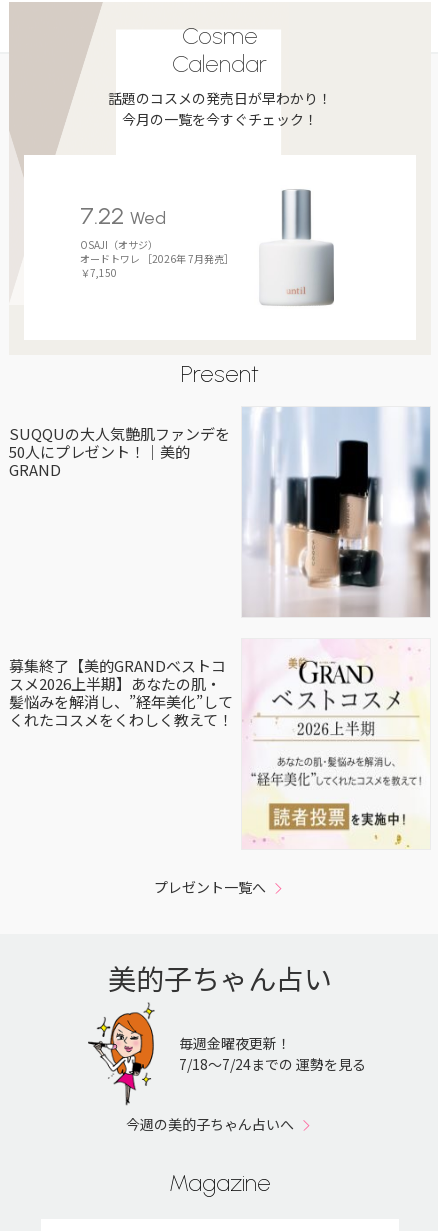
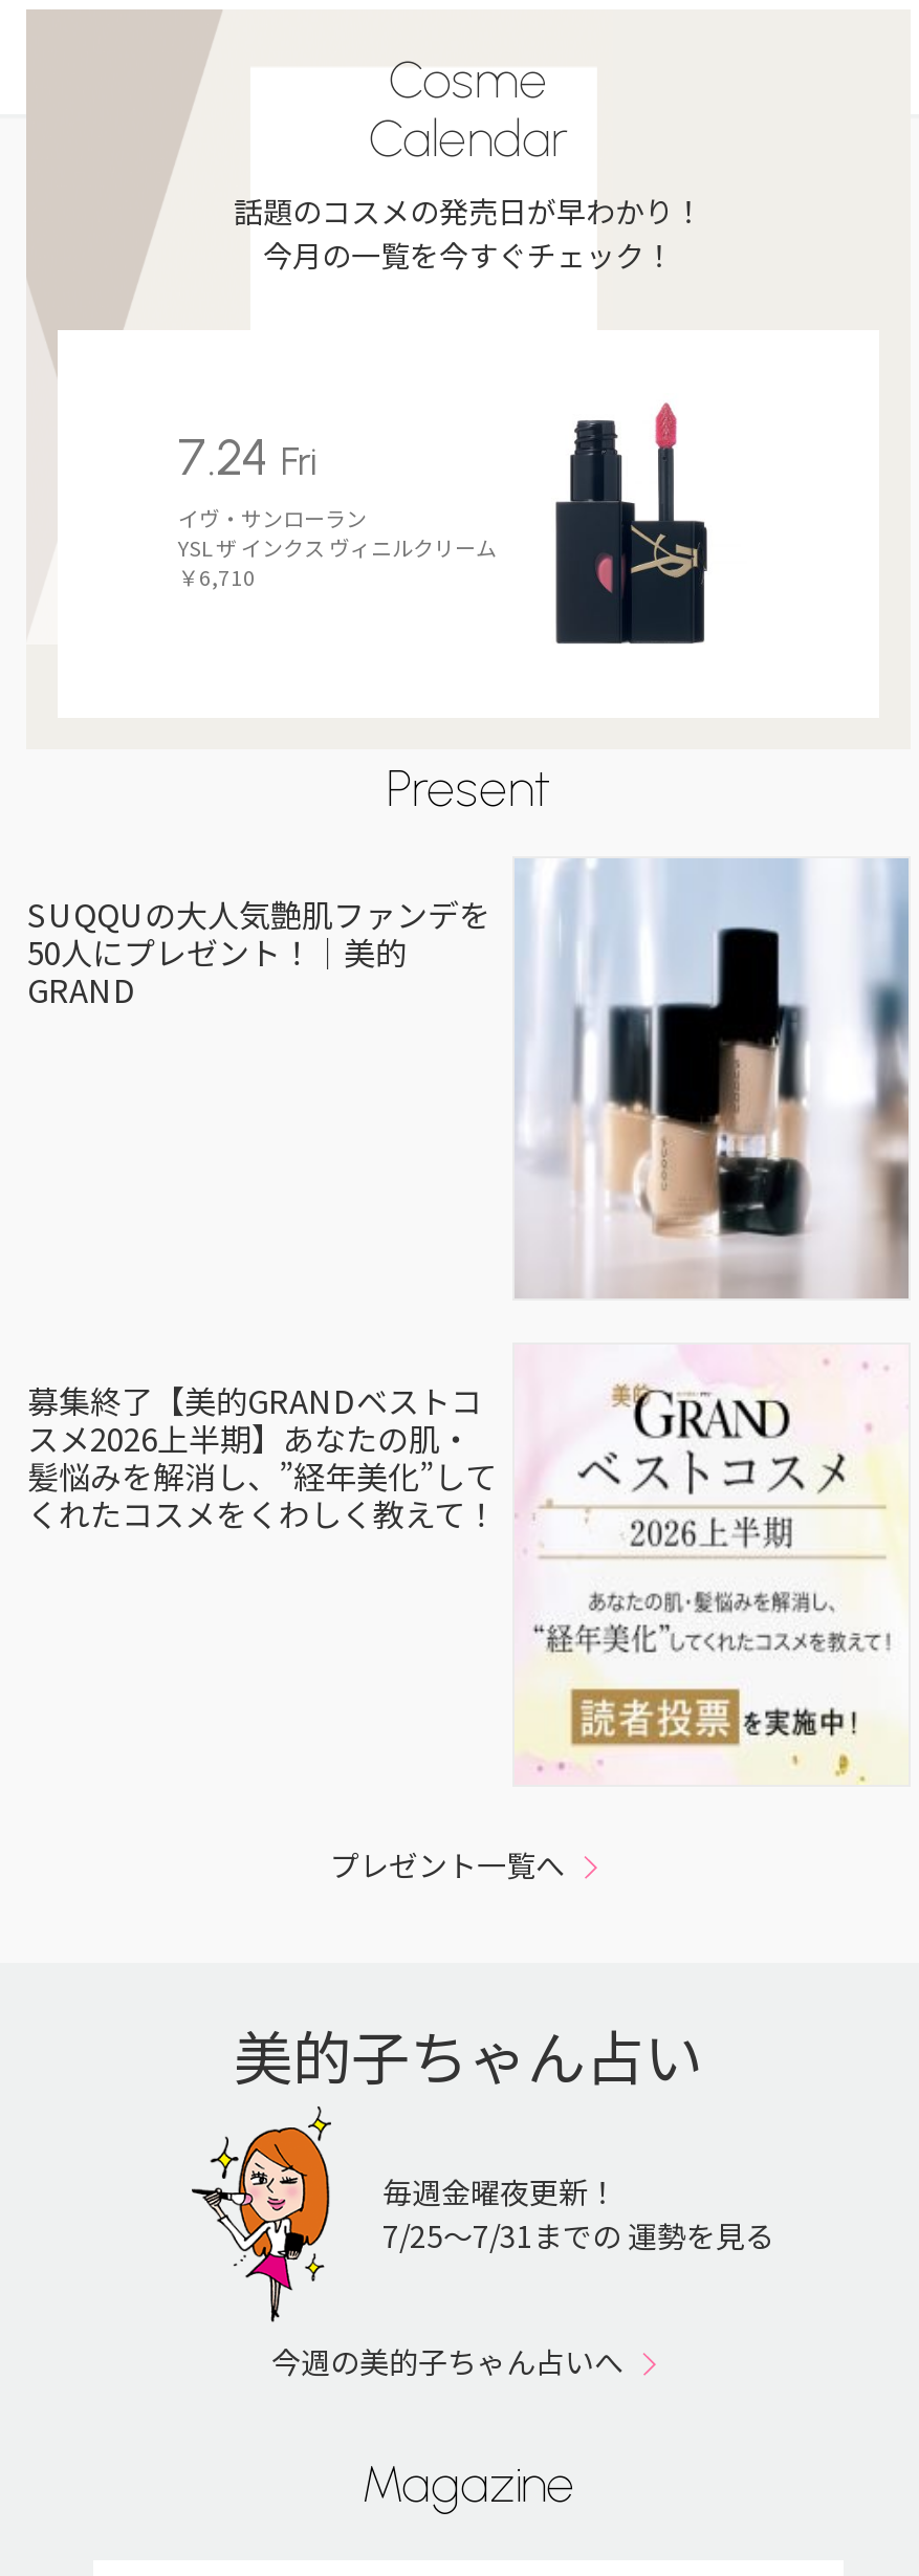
- [image]
- 7.22 Wed
- OSAJI（オサジ）
- オードトワレ ［2026年 7月発売］
- ￥7,150
+ [image]
+ 7.24 Fri
+ イヴ・サンローラン
+ YSL ザ インクス ヴィニルクリーム
+ ￥6,710

- 7/18〜7/24までの 運勢を見る
+ 7/25〜7/31までの 運勢を見る
